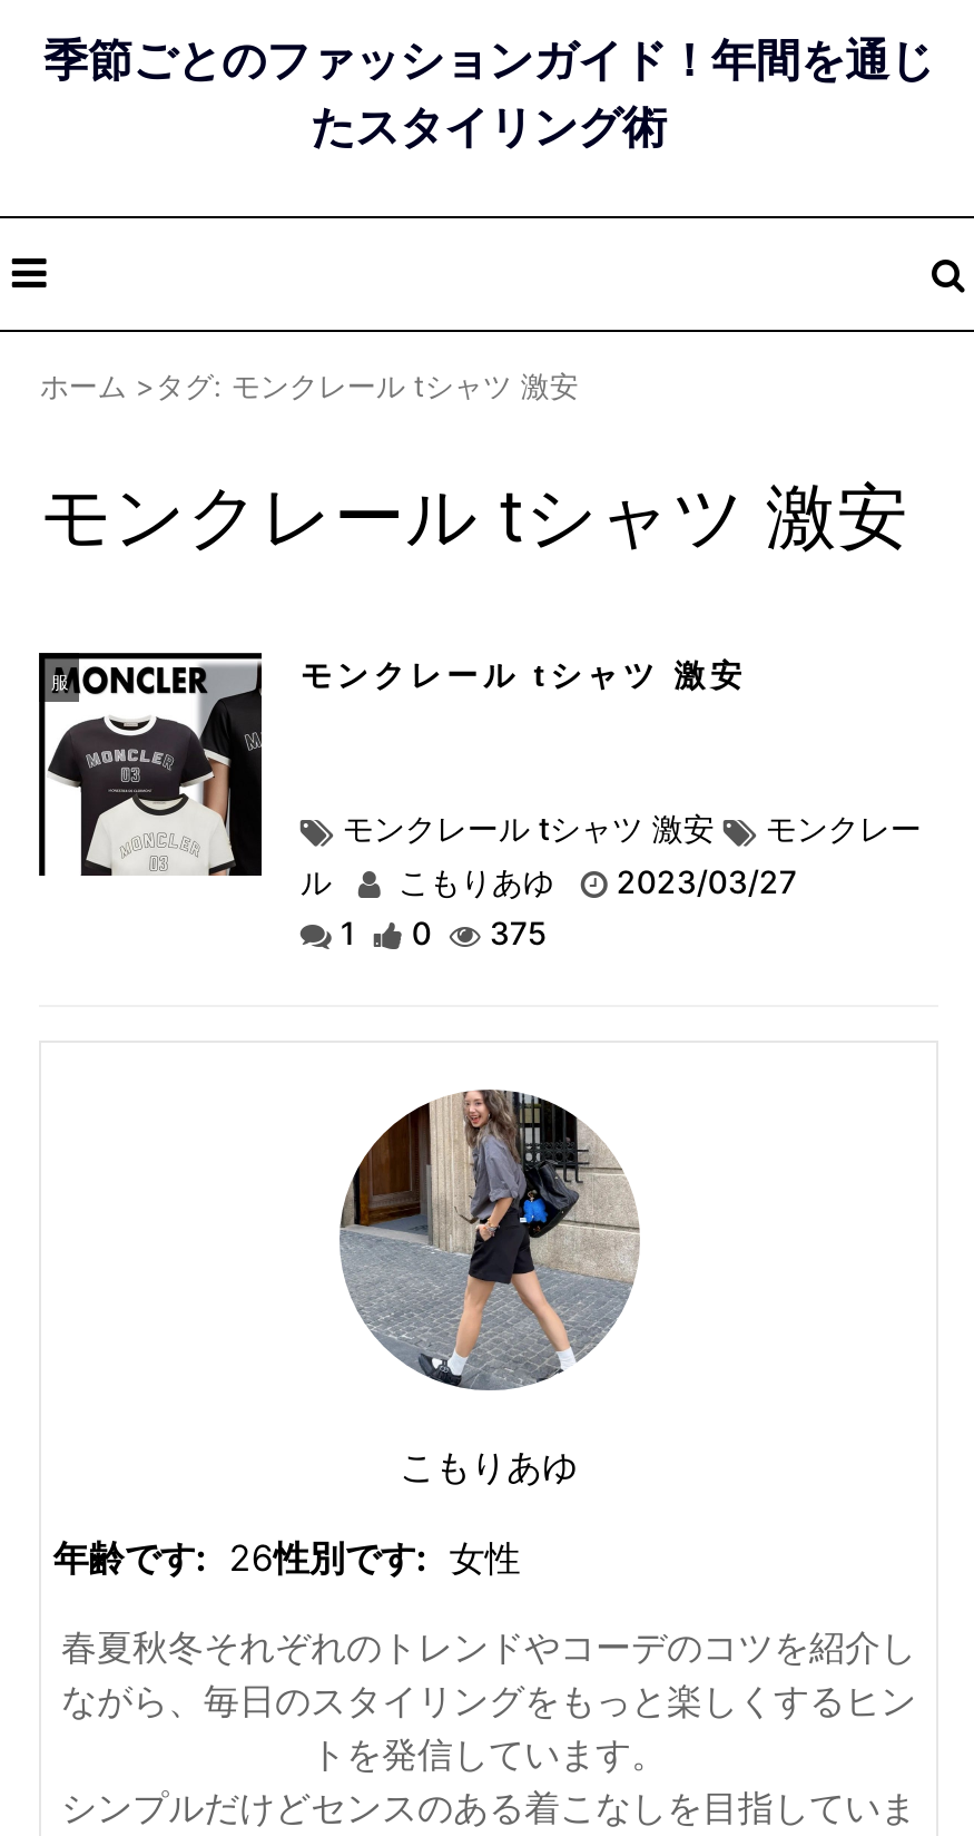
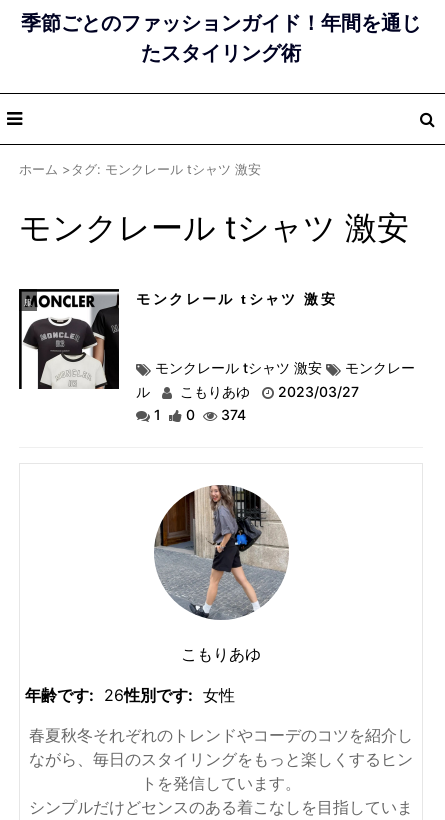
- 1 0 375
+ 1 0 374
